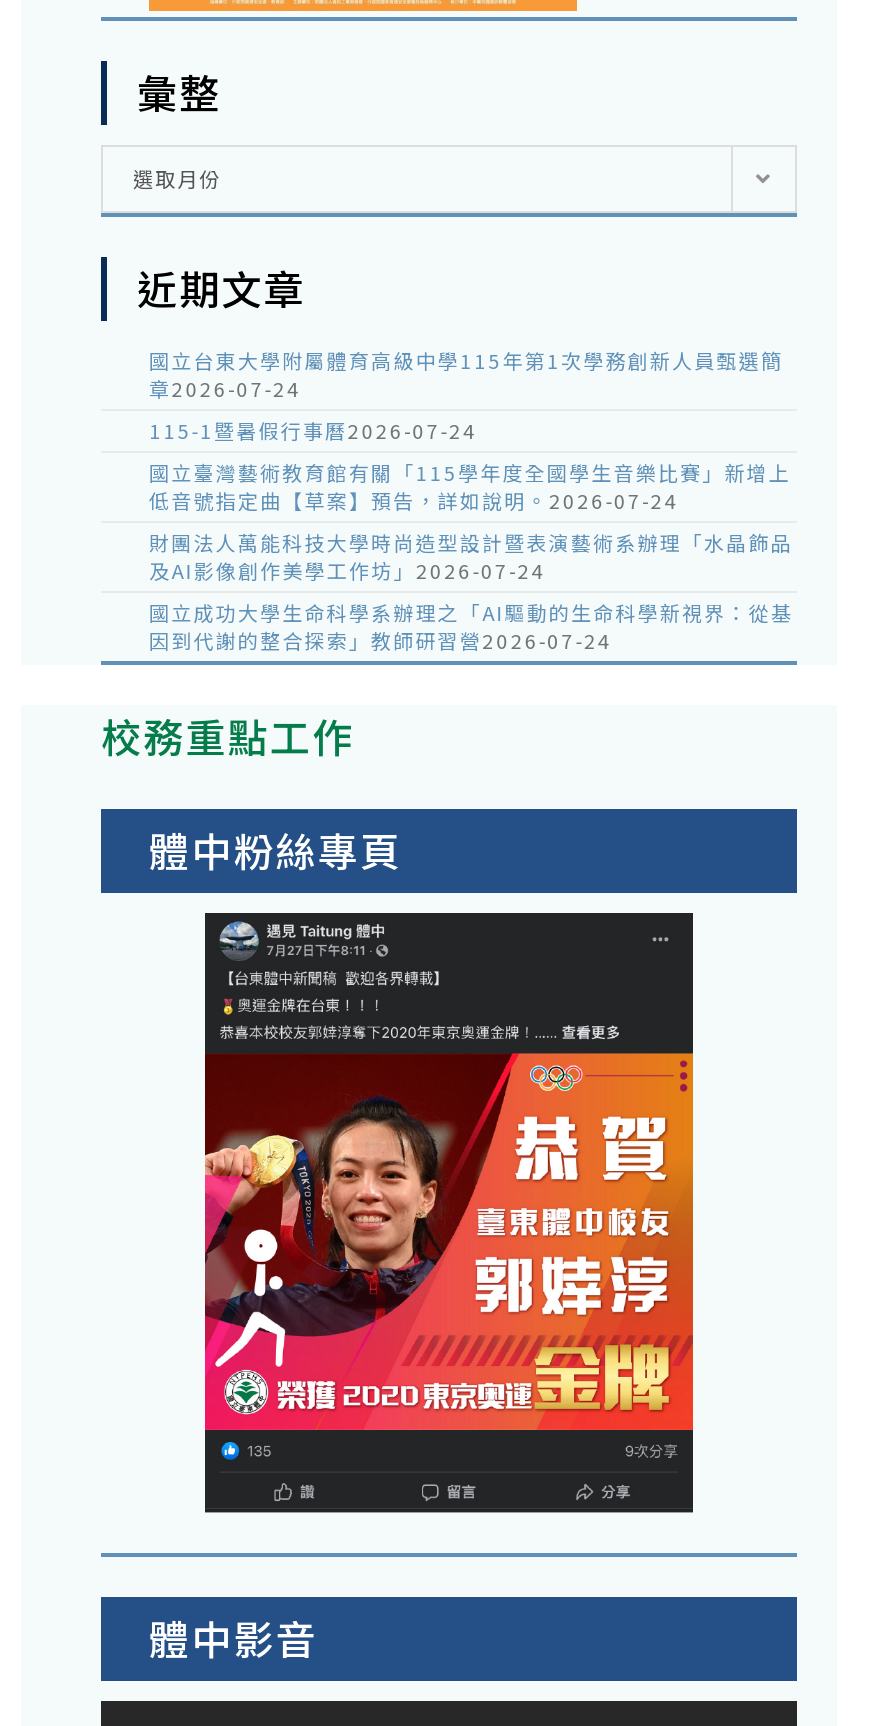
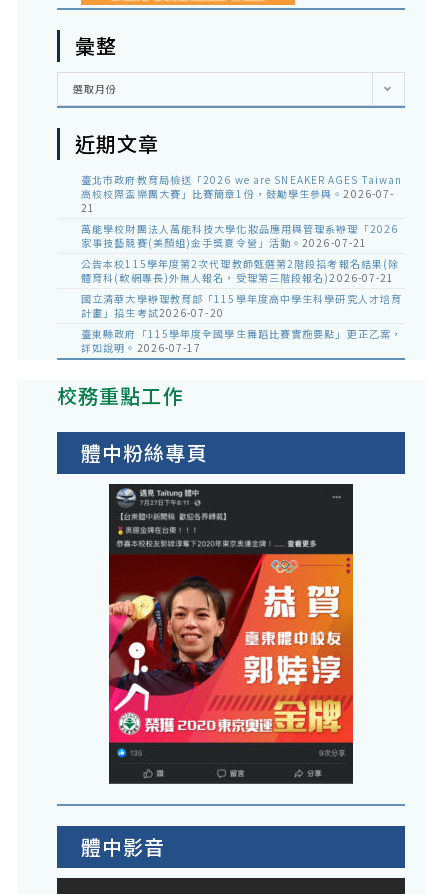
- 國立台東大學附屬體育高級中學115年第1次學務創新人員甄選簡
- 章2026-07-24
- 115-1暨暑假行事曆2026-07-24
- 國立臺灣藝術教育館有關「115學年度全國學生音樂比賽」新增上
- 低音號指定曲【草案】預告，詳如說明。2026-07-24
- 財團法人萬能科技大學時尚造型設計暨表演藝術系辦理「水晶飾品
- 及AI影像創作美學工作坊」2026-07-24
- 國立成功大學生命科學系辦理之「AI驅動的生命科學新視界：從基
- 因到代謝的整合探索」教師研習營2026-07-24
+ 臺北市政府教育局檢送「2026 we are SNEAKER AGES Taiwan
+ 高校校際盃樂團大賽」比賽簡章1份，鼓勵學生參與。2026-07-
+ 21
+ 萬能學校財團法人萬能科技大學化妝品應用與管理系辦理「2026
+ 家事技藝競賽(美顏組)金手獎夏令營」活動。2026-07-21
+ 公告本校115學年度第2次代理教師甄選第2階段招考報名結果(除
+ 體育科(軟網專長)外無人報名，受理第三階段報名)2026-07-21
+ 國立清華大學辦理教育部「115學年度高中學生科學研究人才培育
+ 計畫」招生考試2026-07-20
+ 臺東縣政府「115學年度全國學生舞蹈比賽實施要點」更正乙案，
+ 詳如說明。2026-07-17
